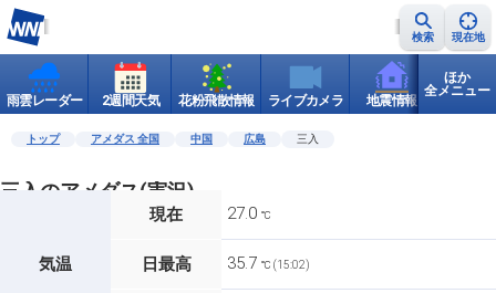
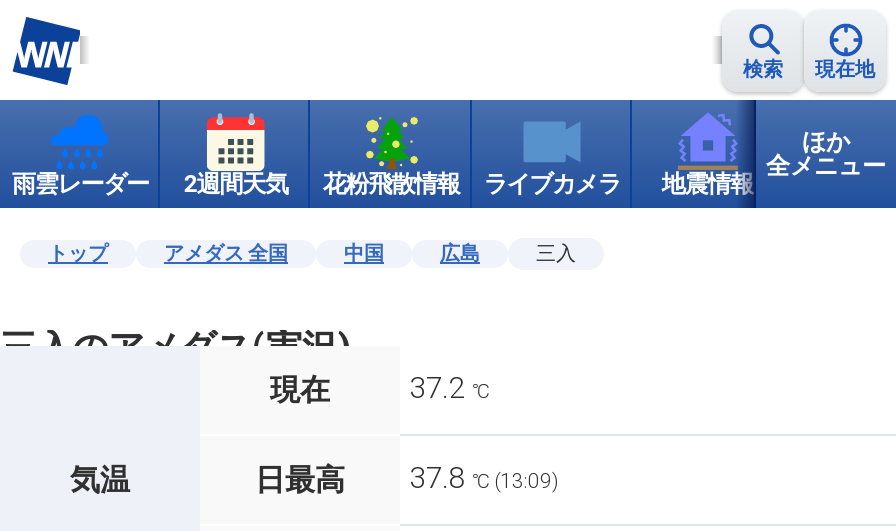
- 27.0 ℃
+ 37.2 ℃

- 日最高 35.7 ℃ (15:02)
+ 日最高 37.8 ℃ (13:09)
